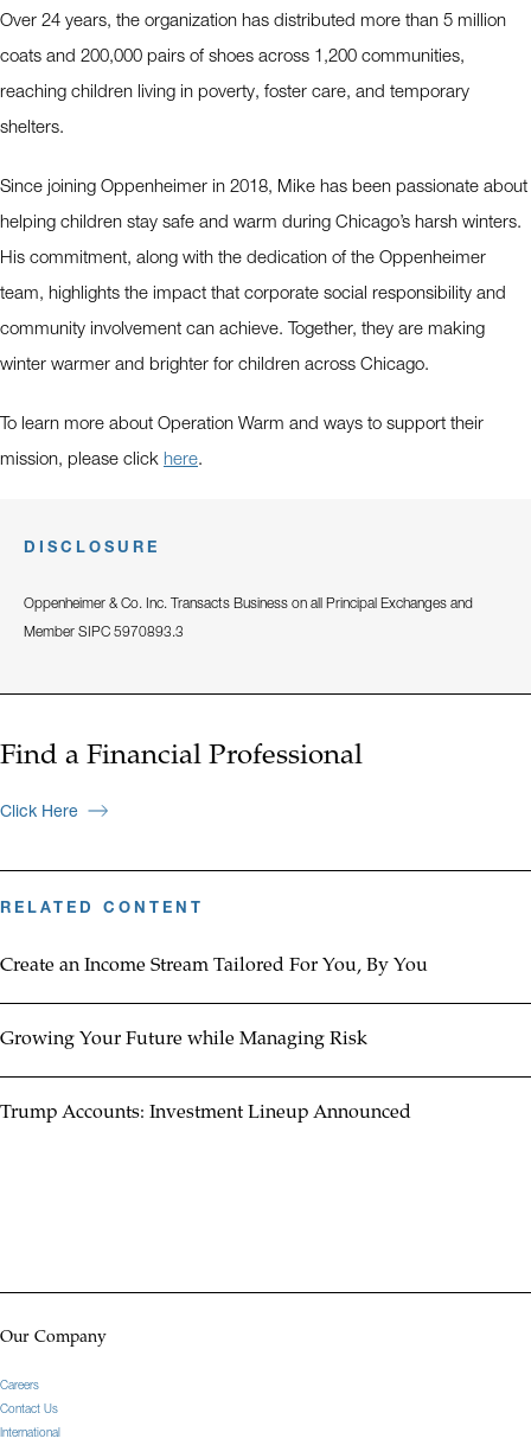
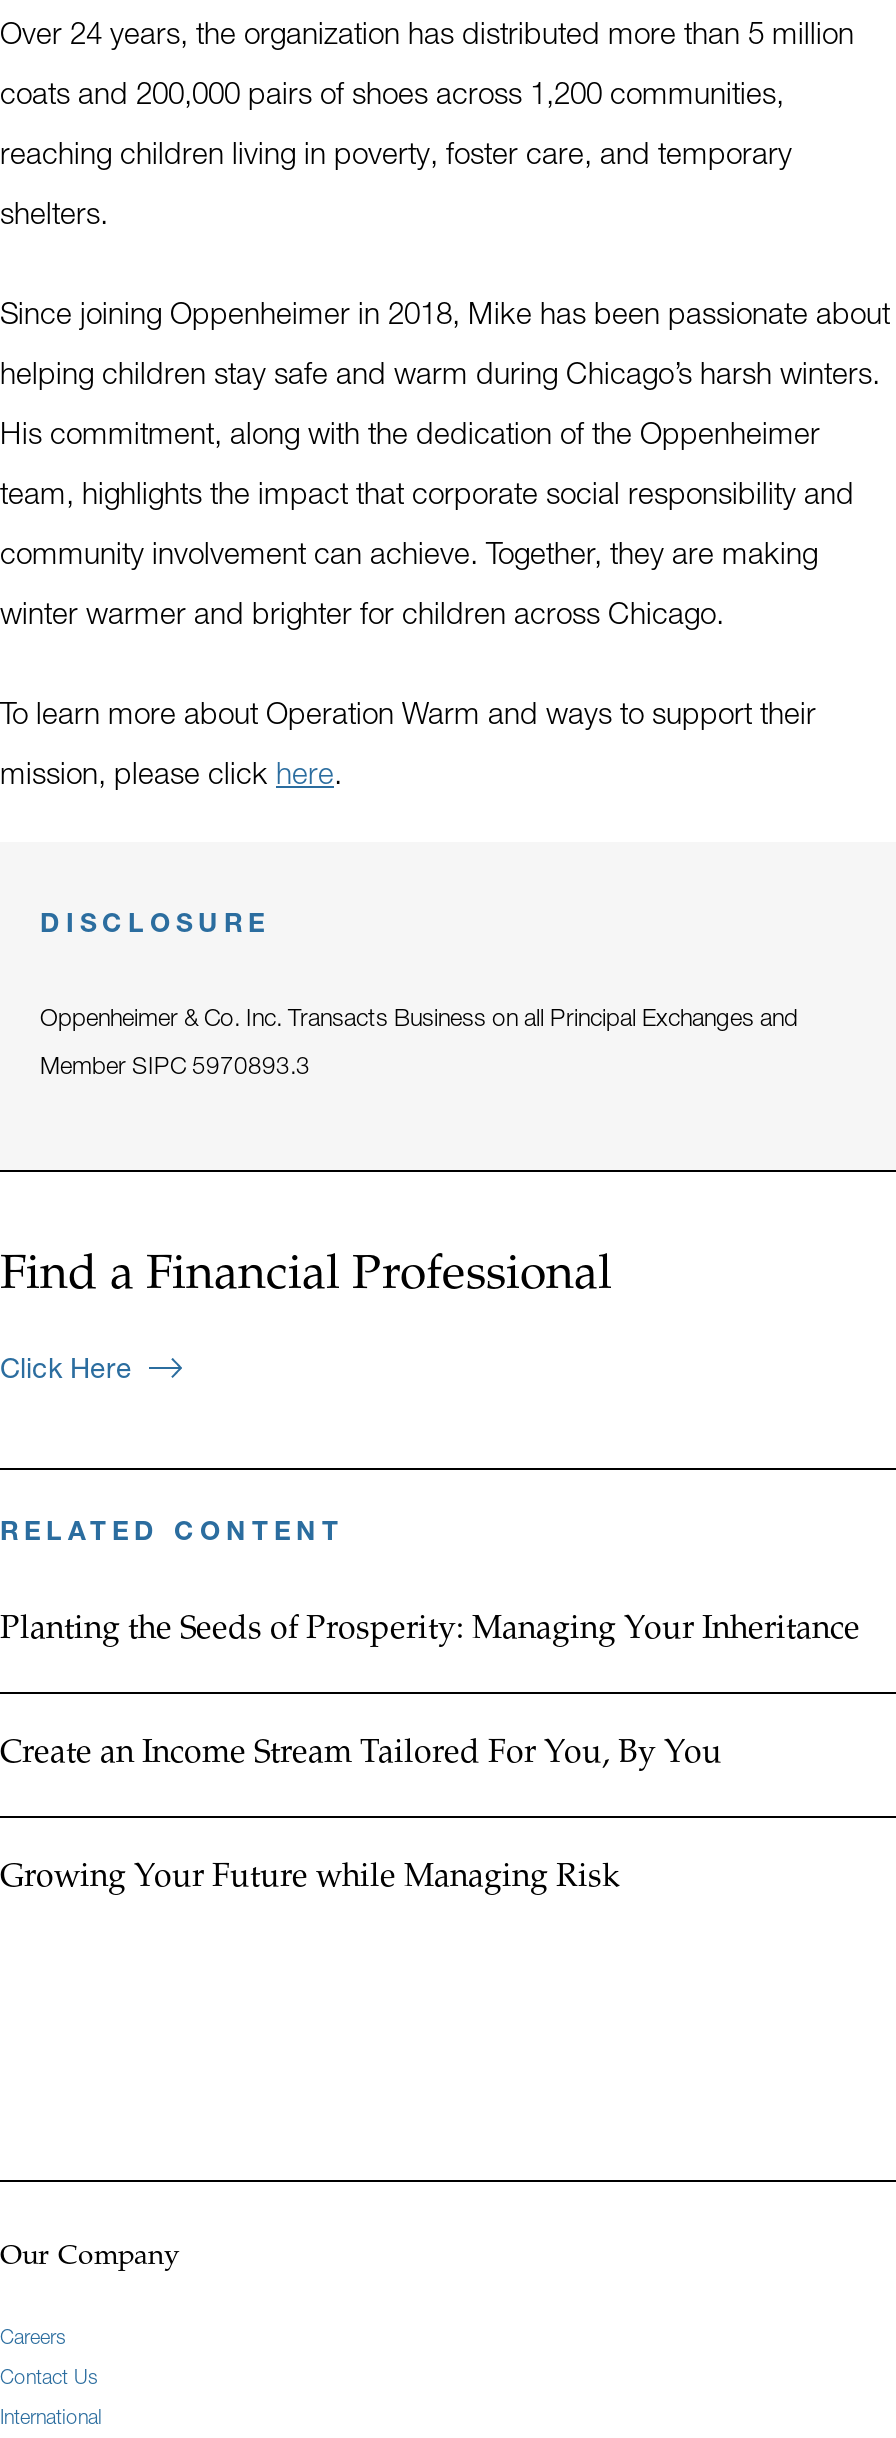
+ Planting the Seeds of Prosperity: Managing Your Inheritance

moved down: Create an Income Stream Tailored For You, By You | Growing Your Future while Managing Risk

- Trump Accounts: Investment Lineup Announced
